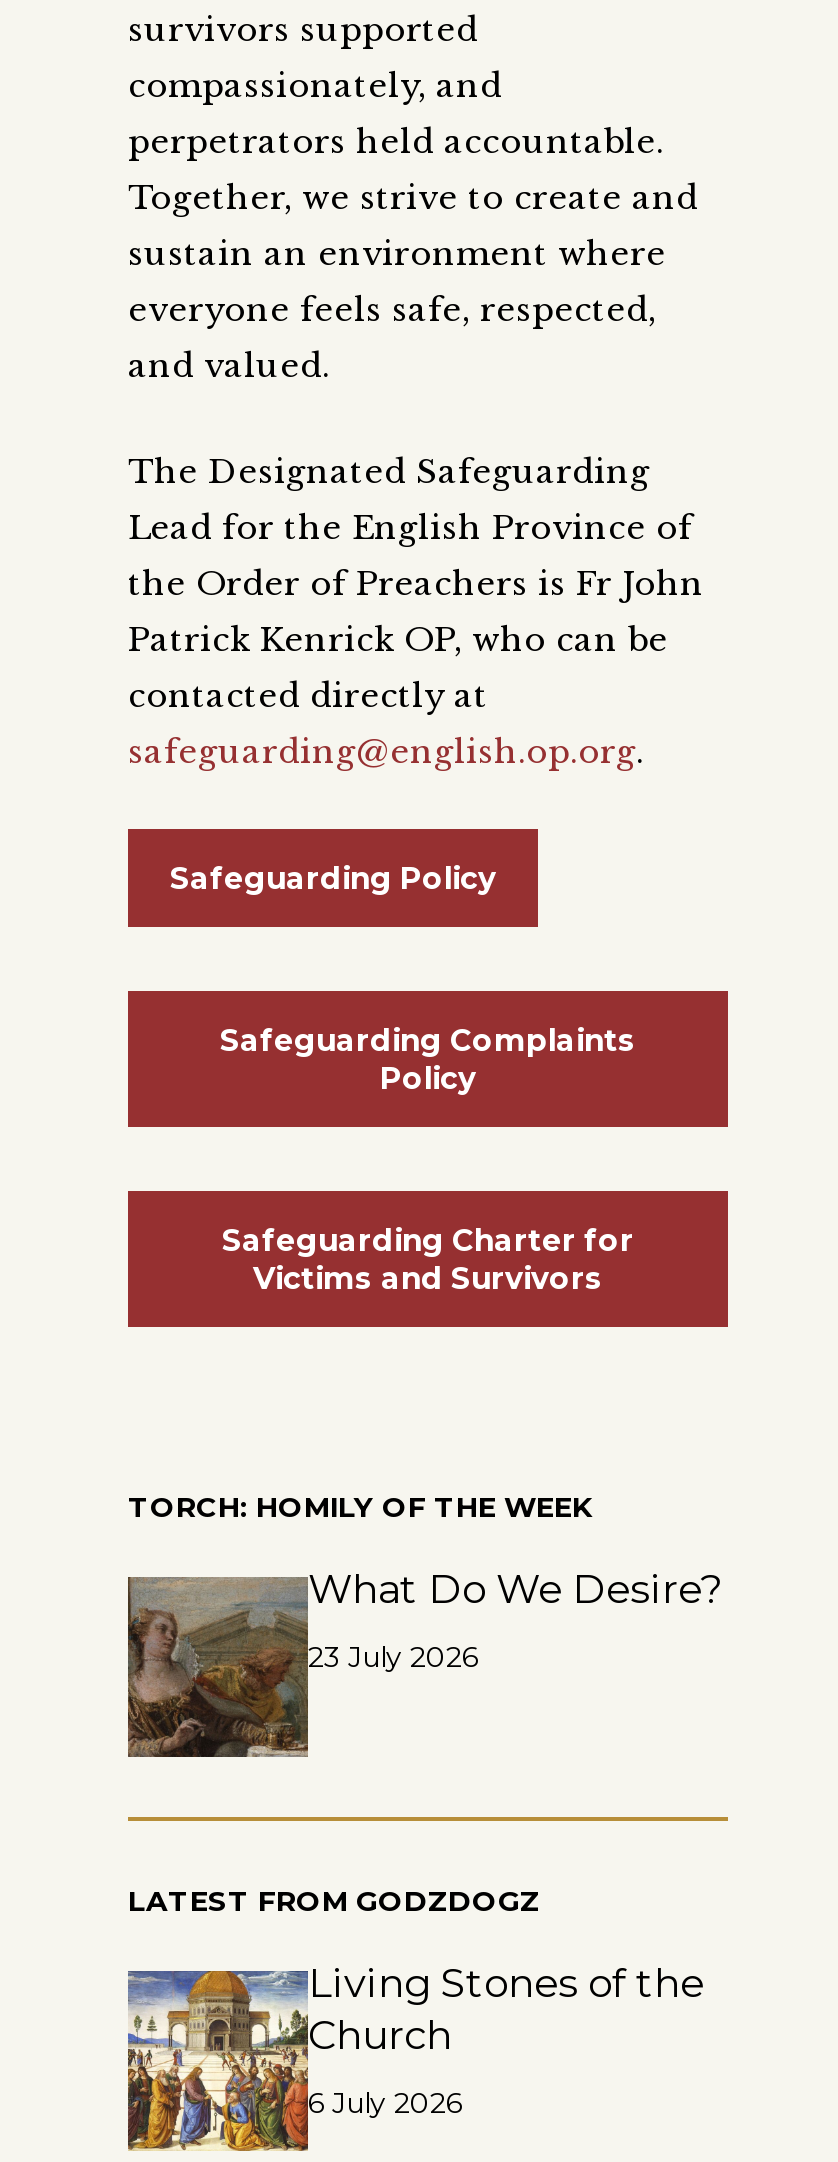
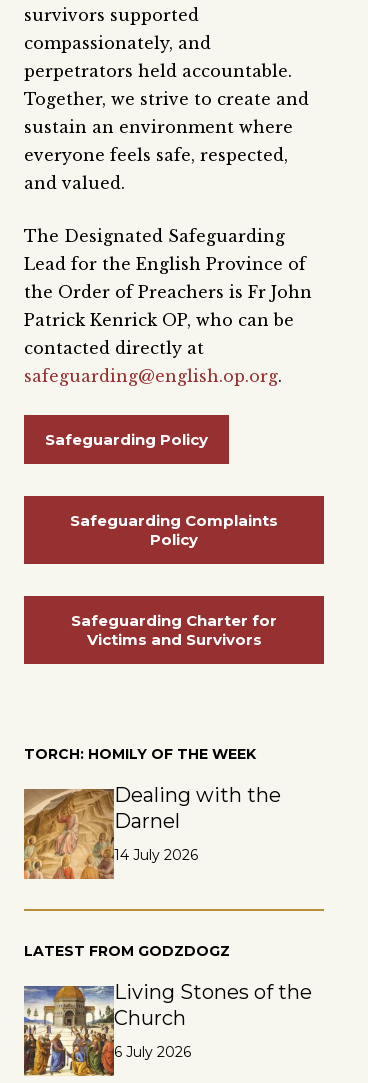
- [image]
- What Do We Desire?
+ [image]
+ Dealing with the
+ Darnel

- 23 July 2026
+ 14 July 2026
